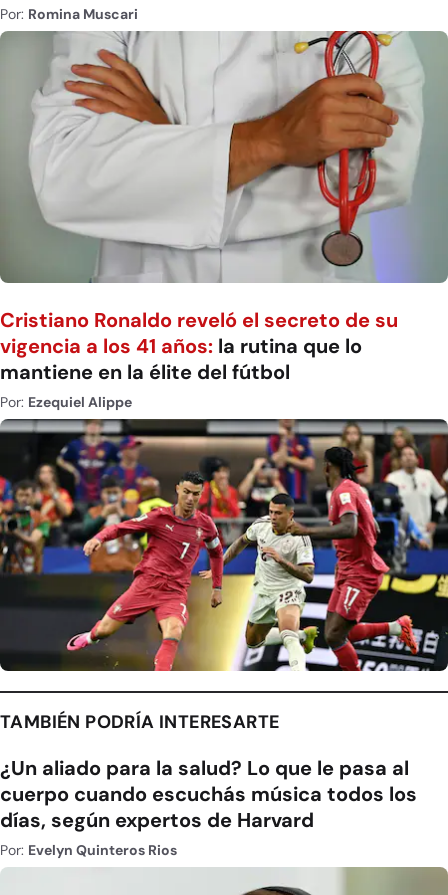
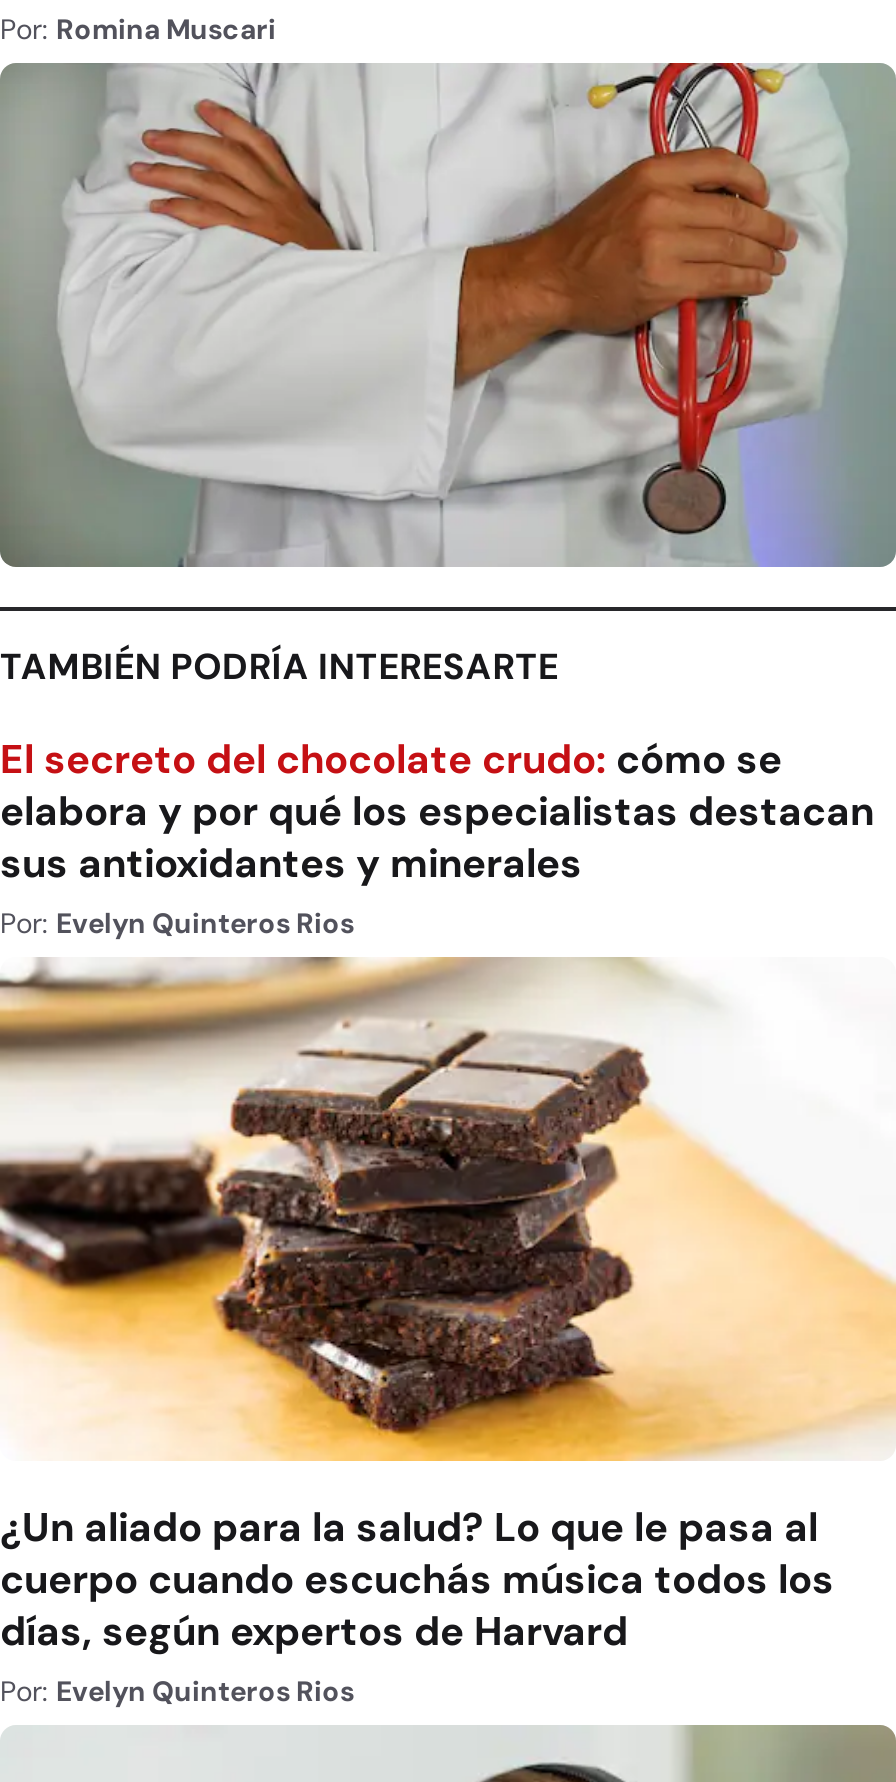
- Cristiano Ronaldo reveló el secreto de su
- vigencia a los 41 años: la rutina que lo
- mantiene en la élite del fútbol
- Por: Ezequiel Alippe

- [image]
+ [image]

moved up: TAMBIÉN PODRÍA INTERESARTE

+ El secreto del chocolate crudo: cómo se
+ elabora y por qué los especialistas destacan
+ sus antioxidantes y minerales
+ Por: Evelyn Quinteros Rios
